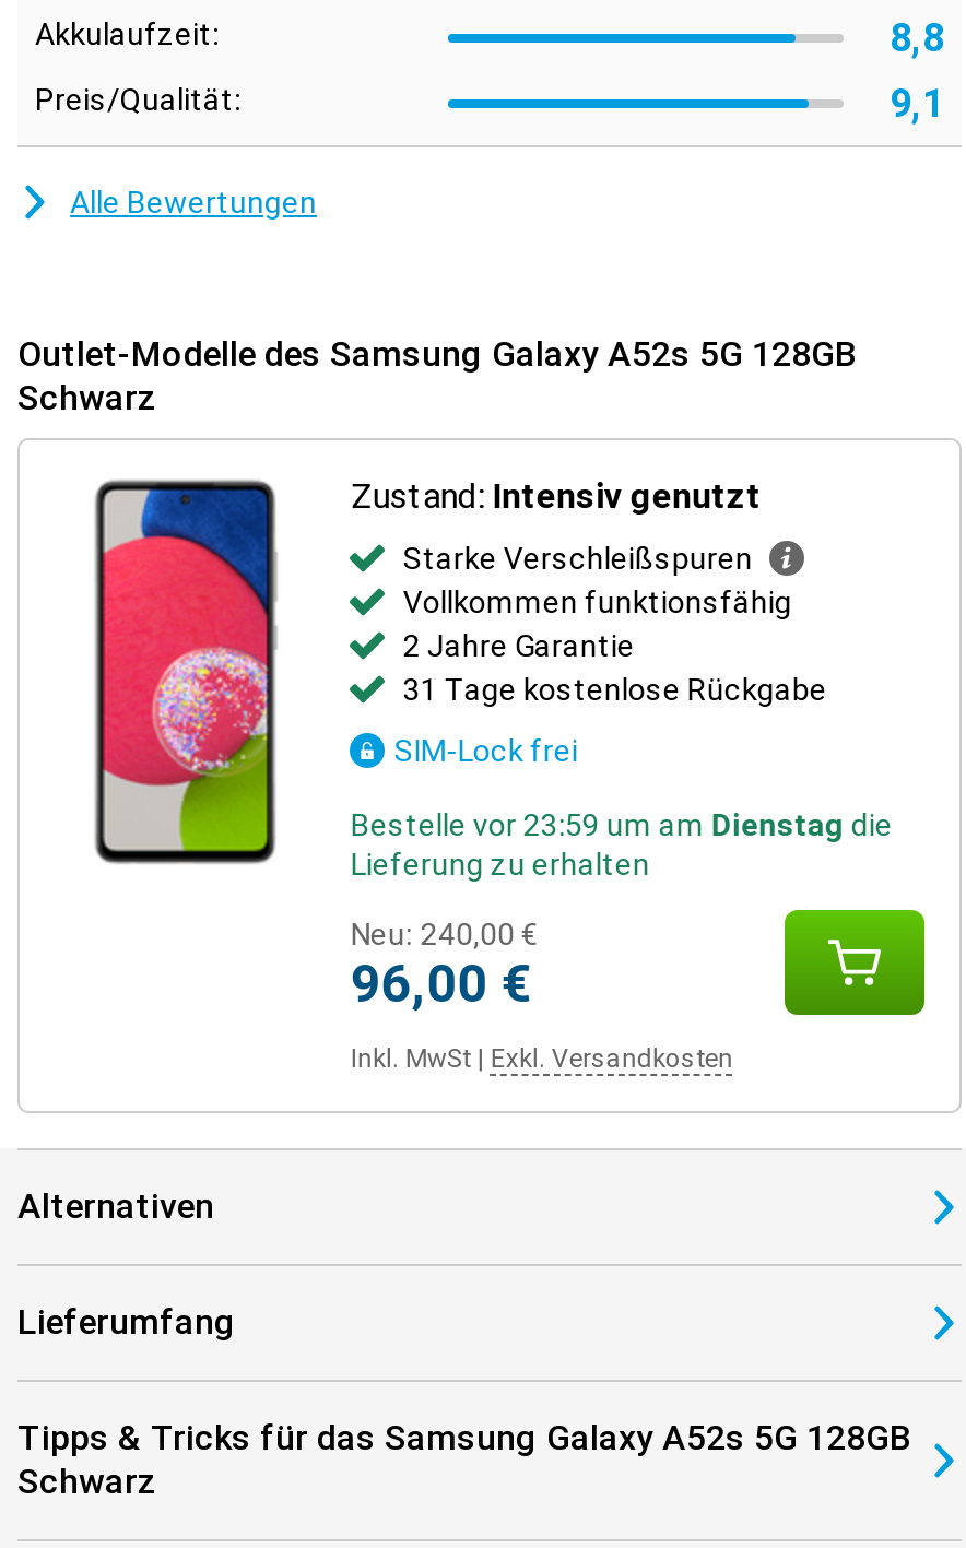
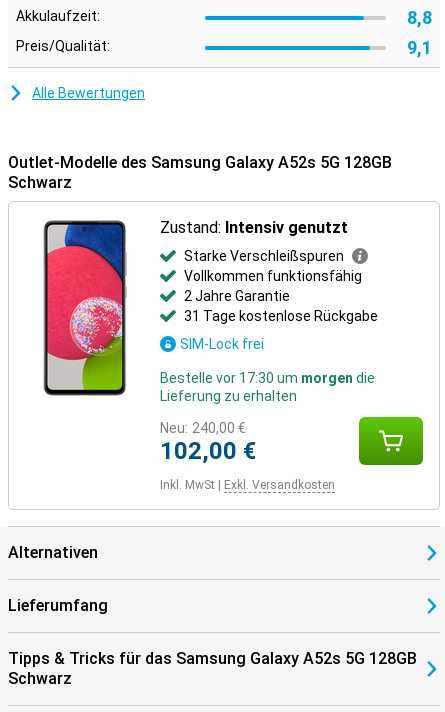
- Bestelle vor 23:59 um am Dienstag die
+ Bestelle vor 17:30 um morgen die

- 96,00 €
+ 102,00 €
